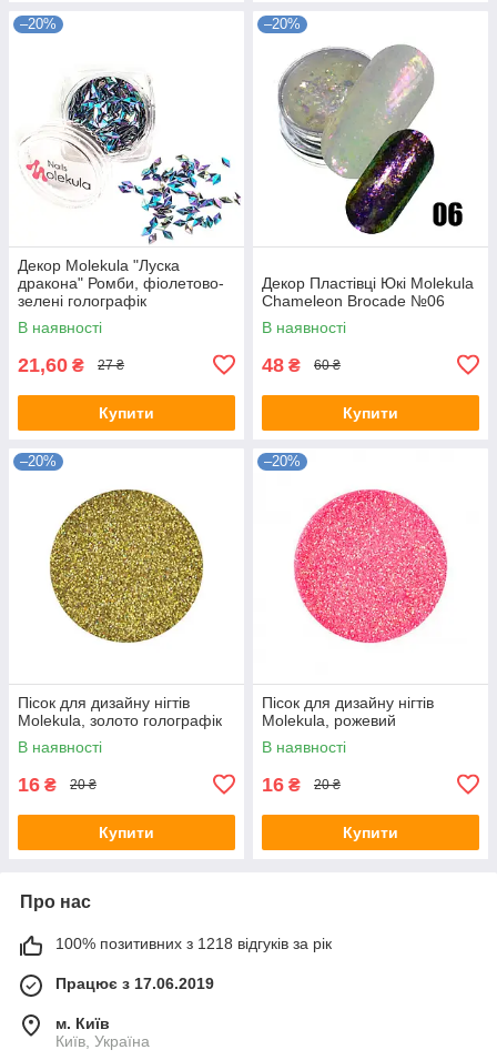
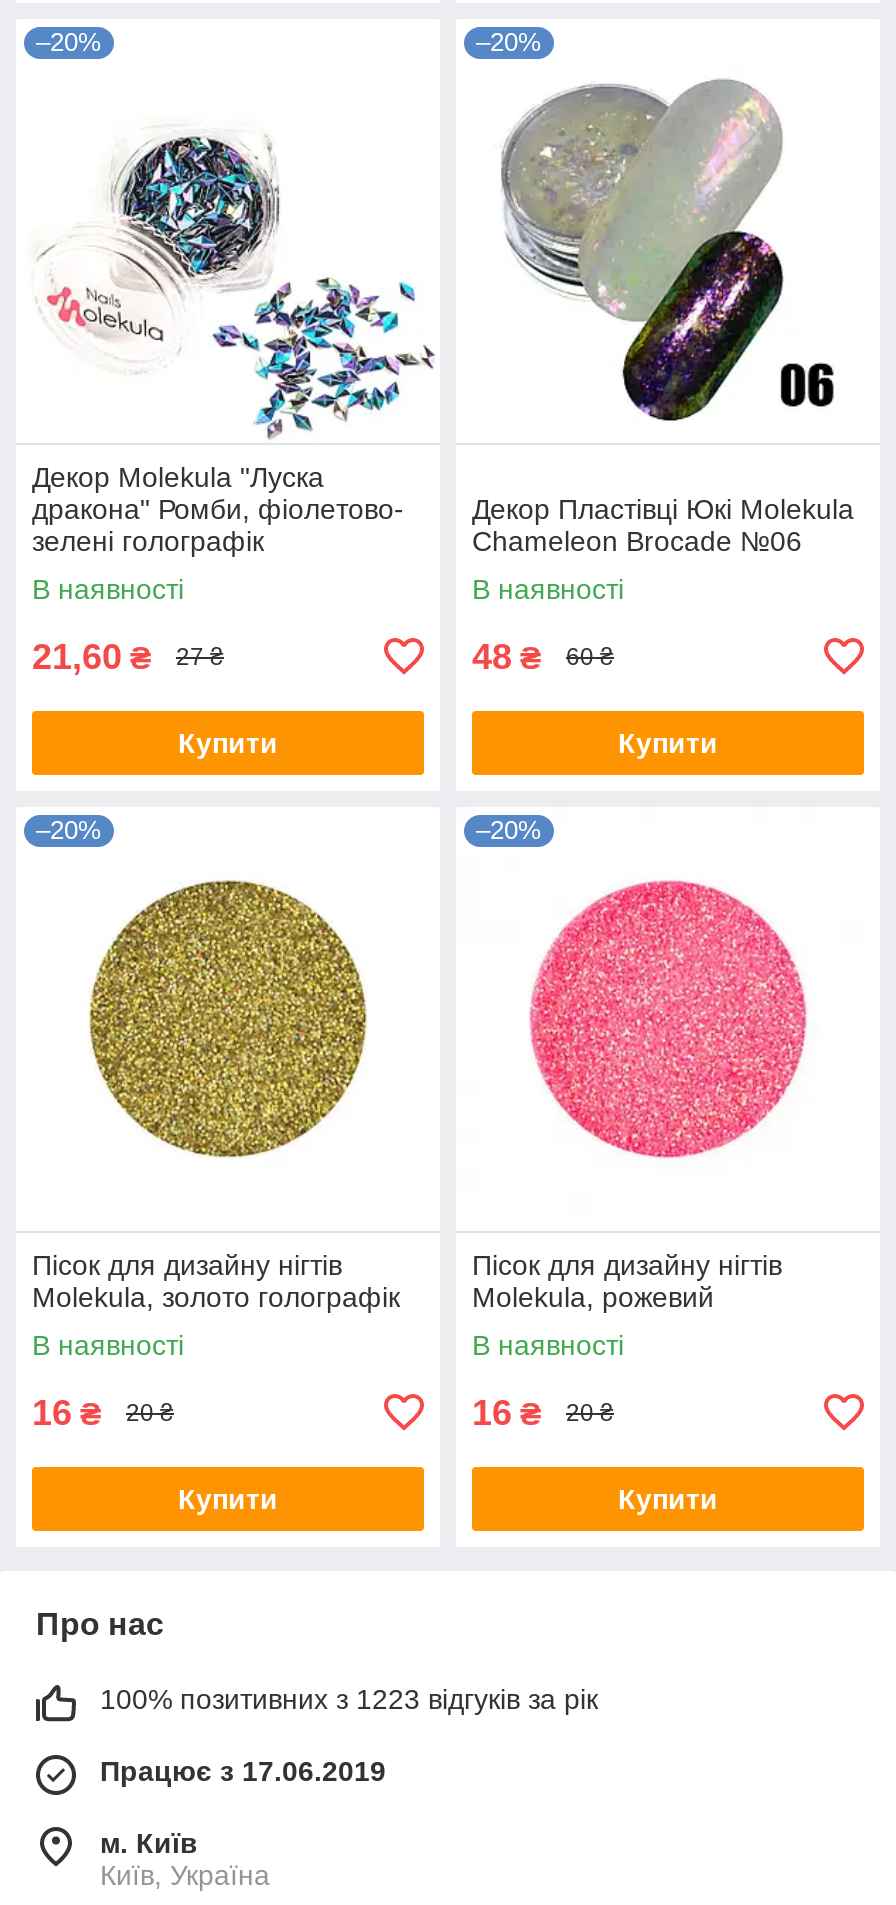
- 100% позитивних з 1218 відгуків за рік
+ 100% позитивних з 1223 відгуків за рік
